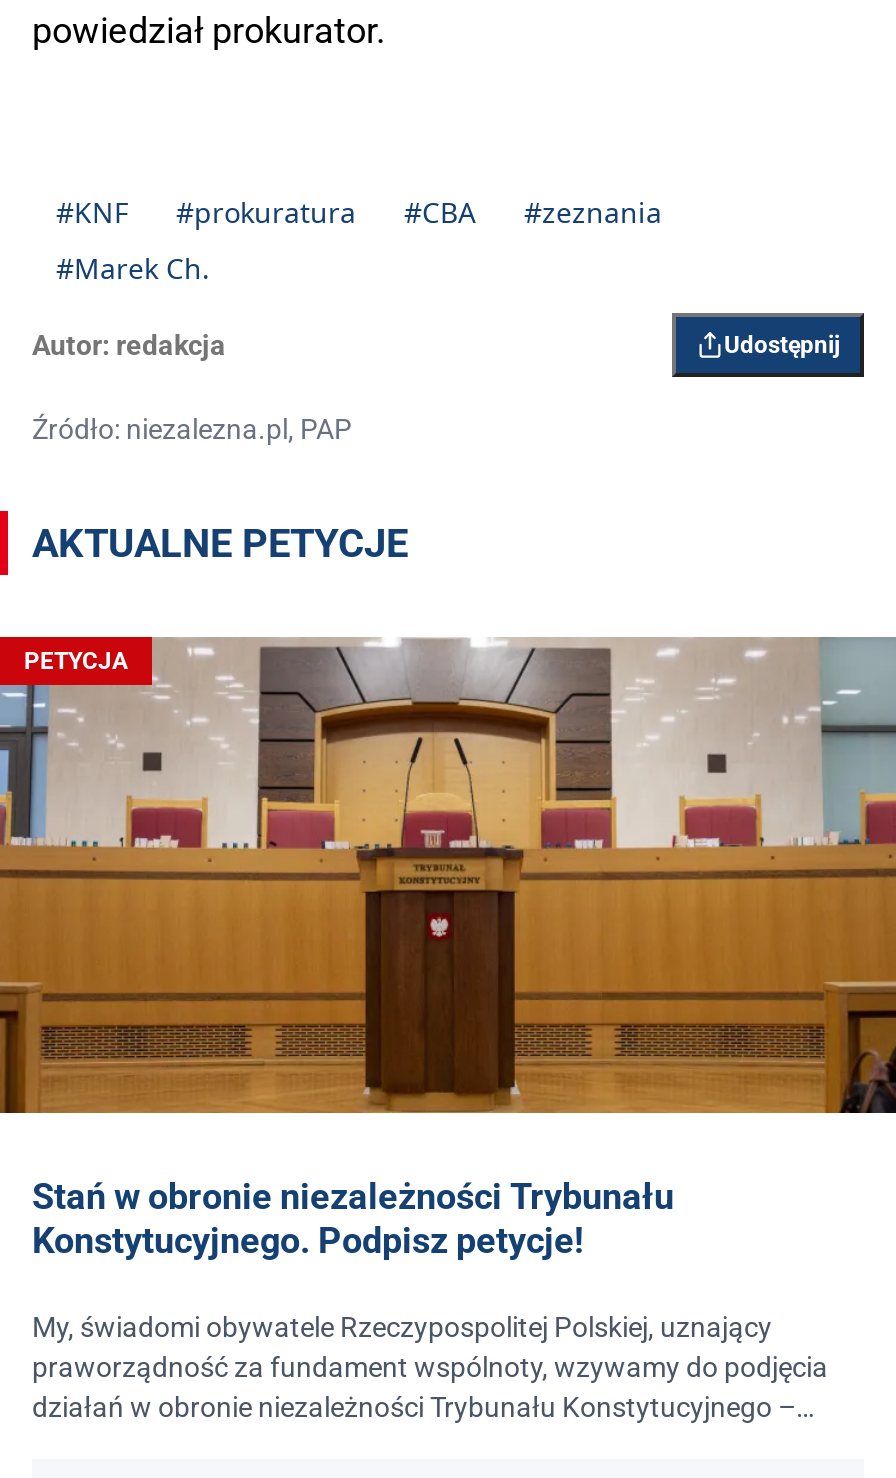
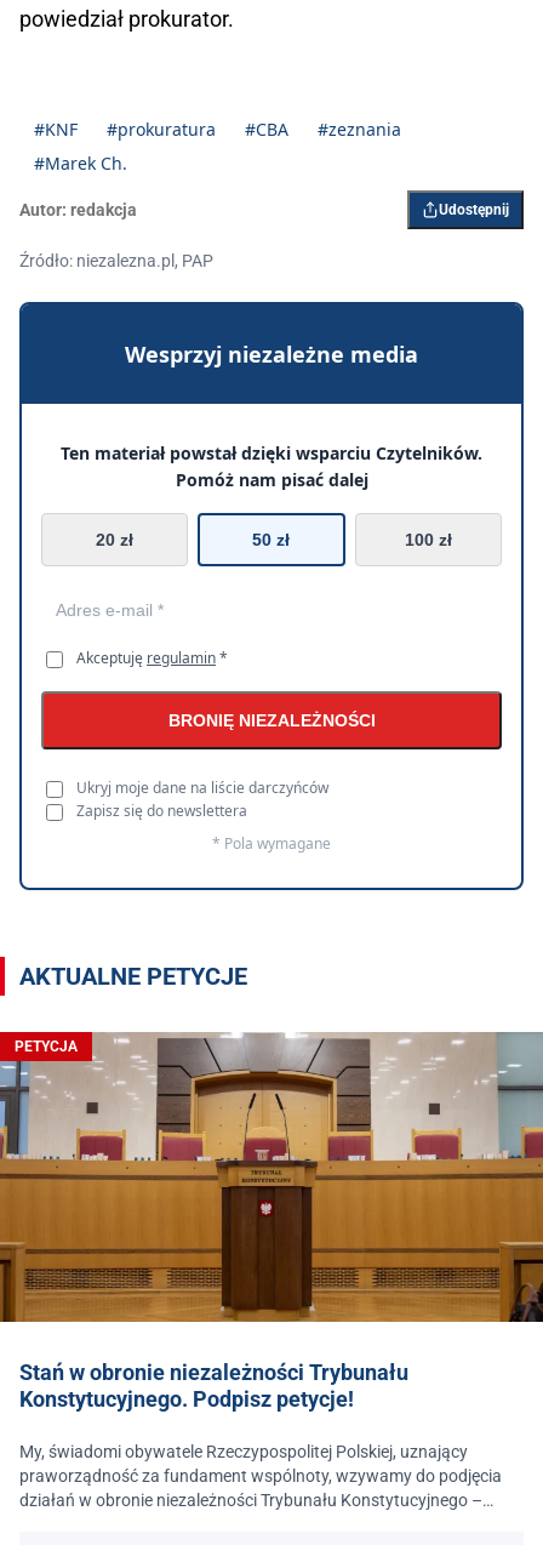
+ [image]
+ Wesprzyj niezależne media
+ Ten materiał powstał dzięki wsparciu Czytelników.
+ Pomóż nam pisać dalej
+ 20 zł
+ 50 zł
+ 100 zł

+ Akceptuję regulamin *
+ BRONIĘ NIEZALEŻNOŚCI
+ Ukryj moje dane na liście darczyńców
+ Zapisz się do newslettera
+ * Pola wymagane
